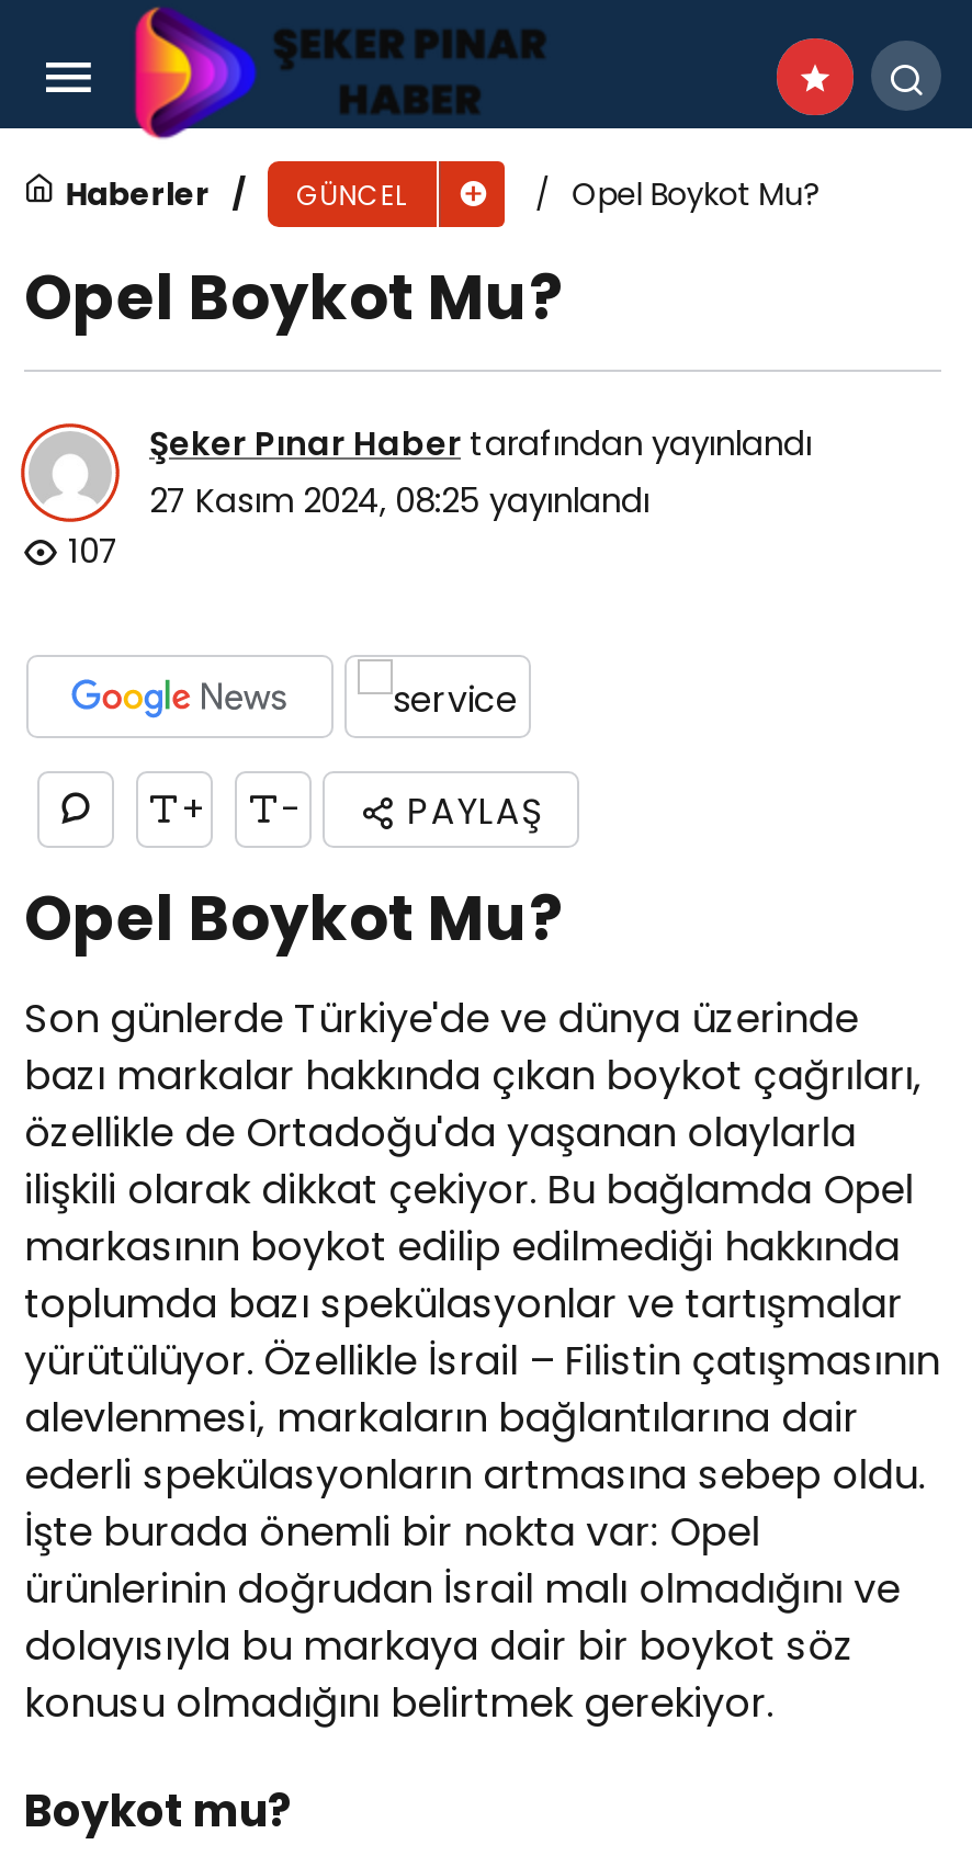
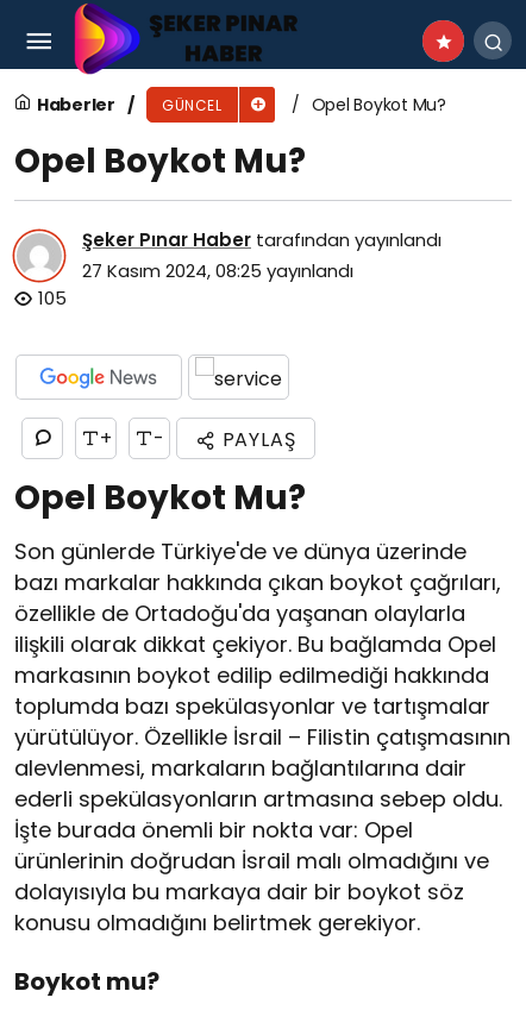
- 107
+ 105
